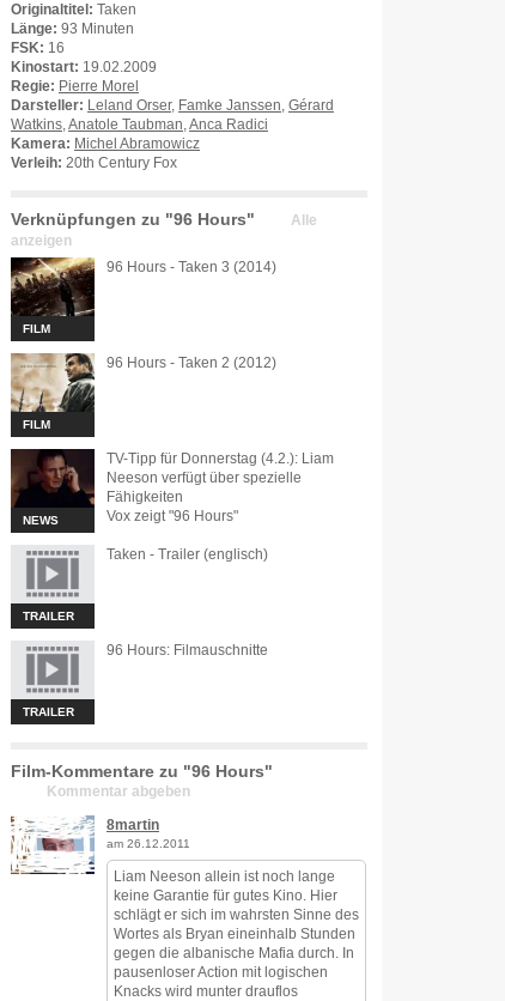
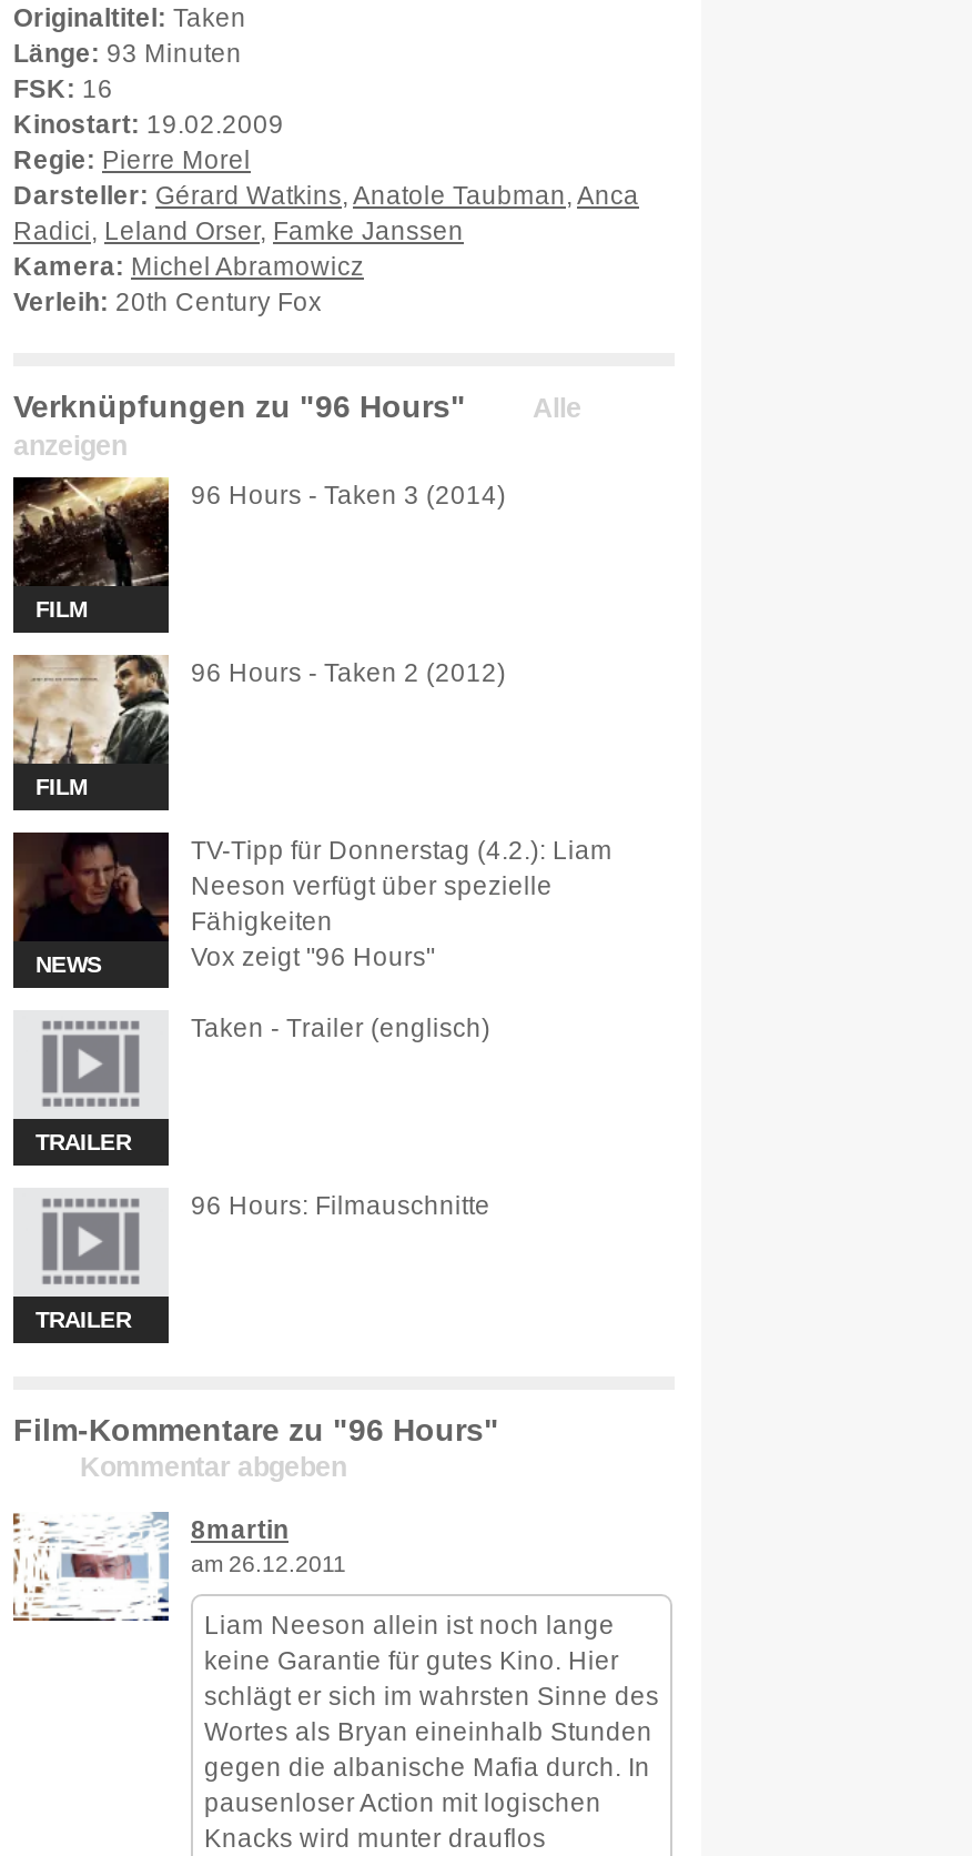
- Darsteller: Leland Orser, Famke Janssen, Gérard
- Watkins, Anatole Taubman, Anca Radici
+ Darsteller: Gérard Watkins, Anatole Taubman, Anca
+ Radici, Leland Orser, Famke Janssen
